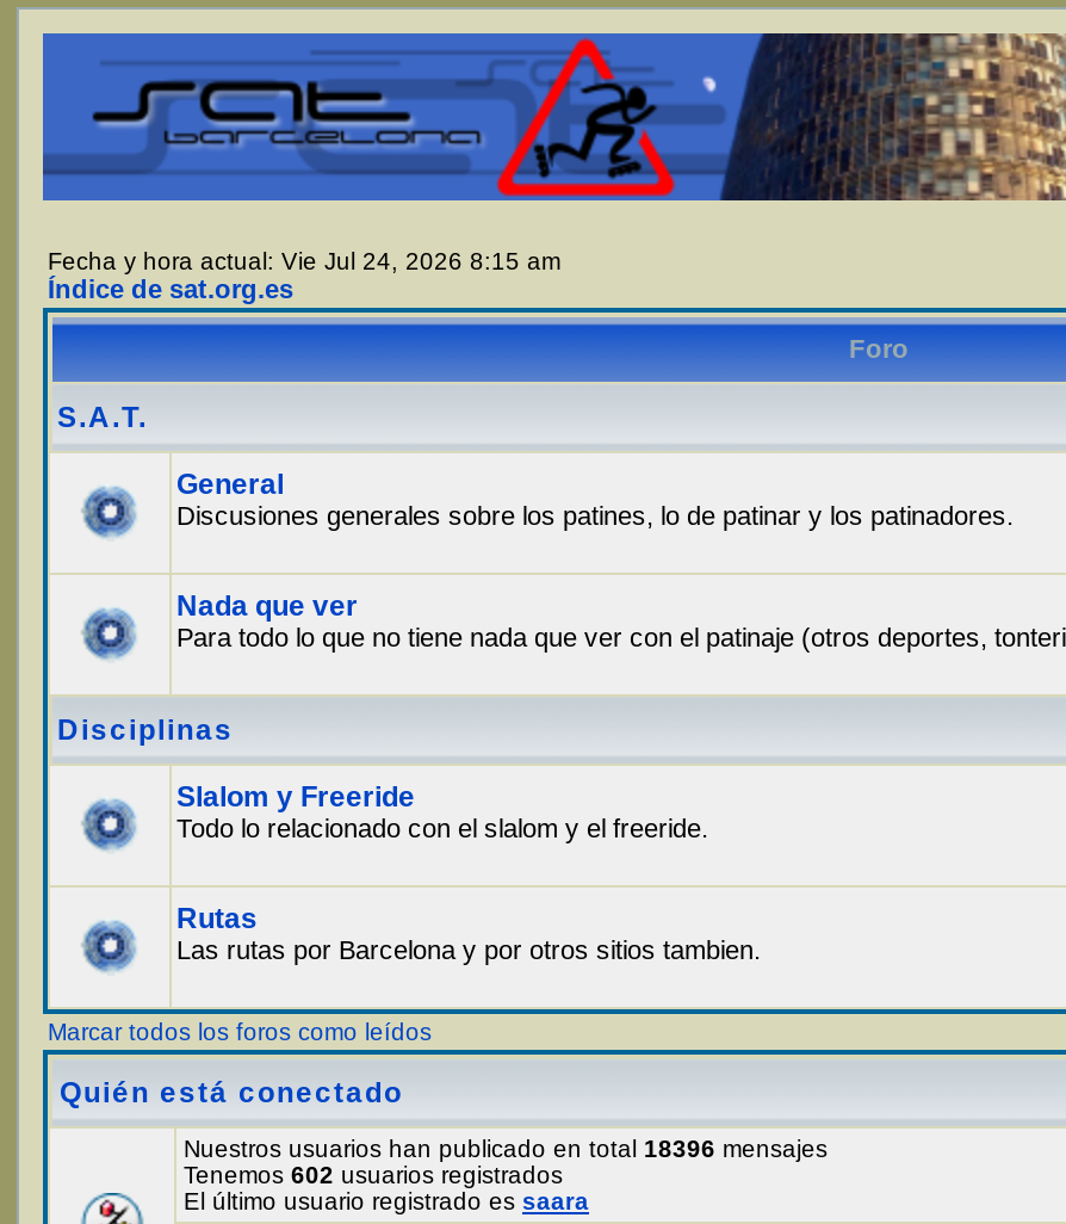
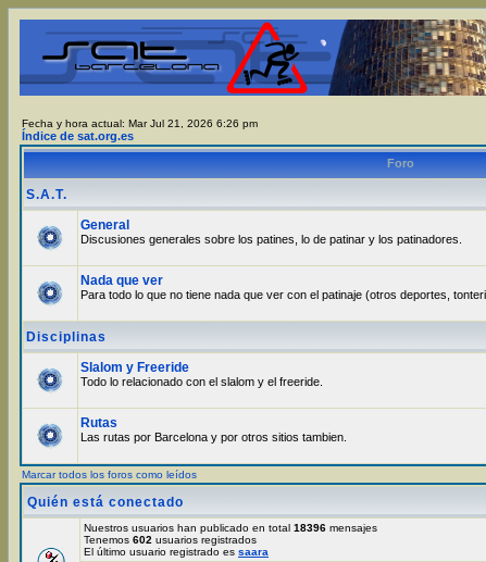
- Fecha y hora actual: Vie Jul 24, 2026 8:15 am
+ Fecha y hora actual: Mar Jul 21, 2026 6:26 pm
